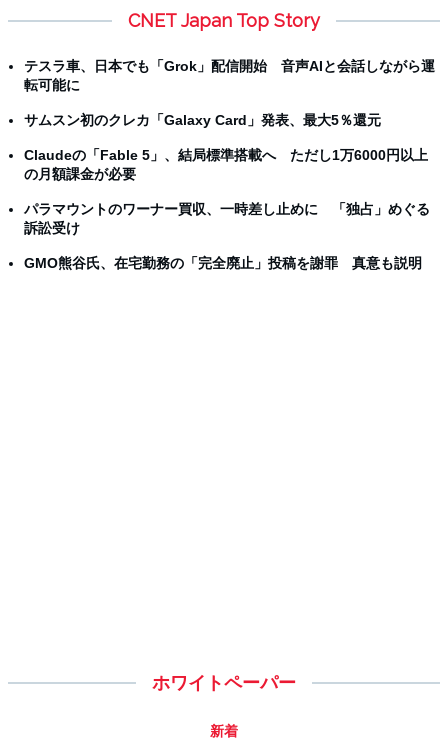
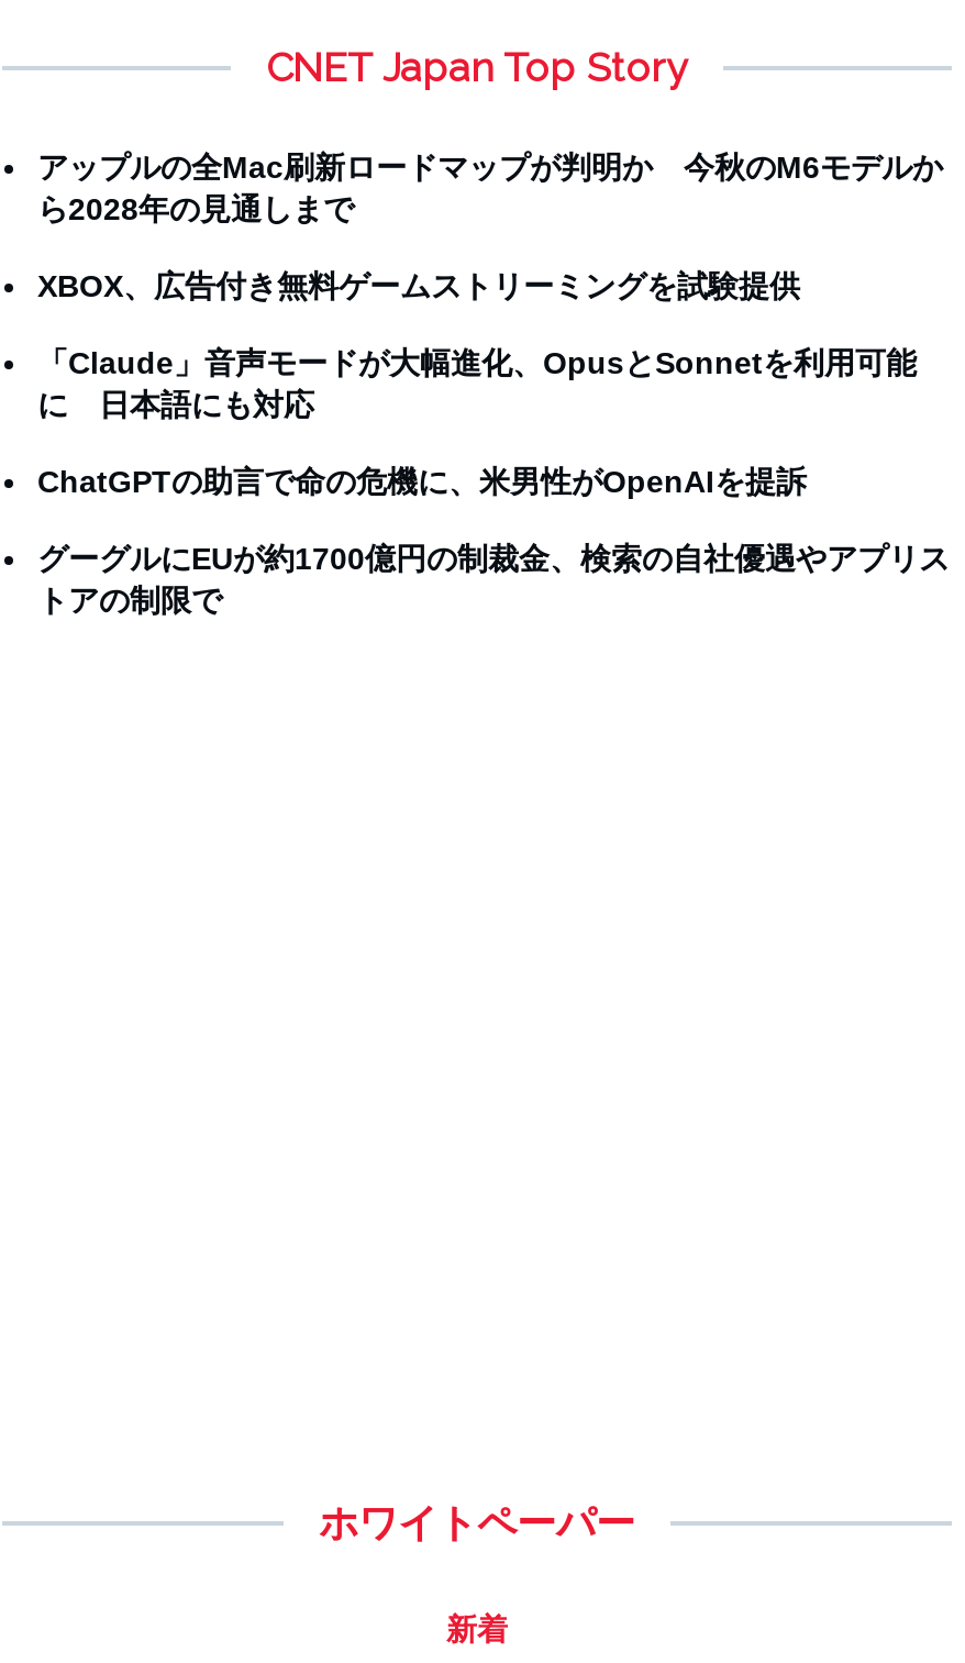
- テスラ車、日本でも「Grok」配信開始 音声AIと会話しながら運
- 転可能に
+ アップルの全Mac刷新ロードマップが判明か 今秋のM6モデルか
+ ら2028年の見通しまで

- サムスン初のクレカ「Galaxy Card」発表、最大5％還元
+ XBOX、広告付き無料ゲームストリーミングを試験提供

- Claudeの「Fable 5」、結局標準搭載へ ただし1万6000円以上
- の月額課金が必要
+ 「Claude」音声モードが大幅進化、OpusとSonnetを利用可能
+ に 日本語にも対応

- パラマウントのワーナー買収、一時差し止めに 「独占」めぐる
- 訴訟受け
+ ChatGPTの助言で命の危機に、米男性がOpenAIを提訴

- GMO熊谷氏、在宅勤務の「完全廃止」投稿を謝罪 真意も説明
+ グーグルにEUが約1700億円の制裁金、検索の自社優遇やアプリス
+ トアの制限で
